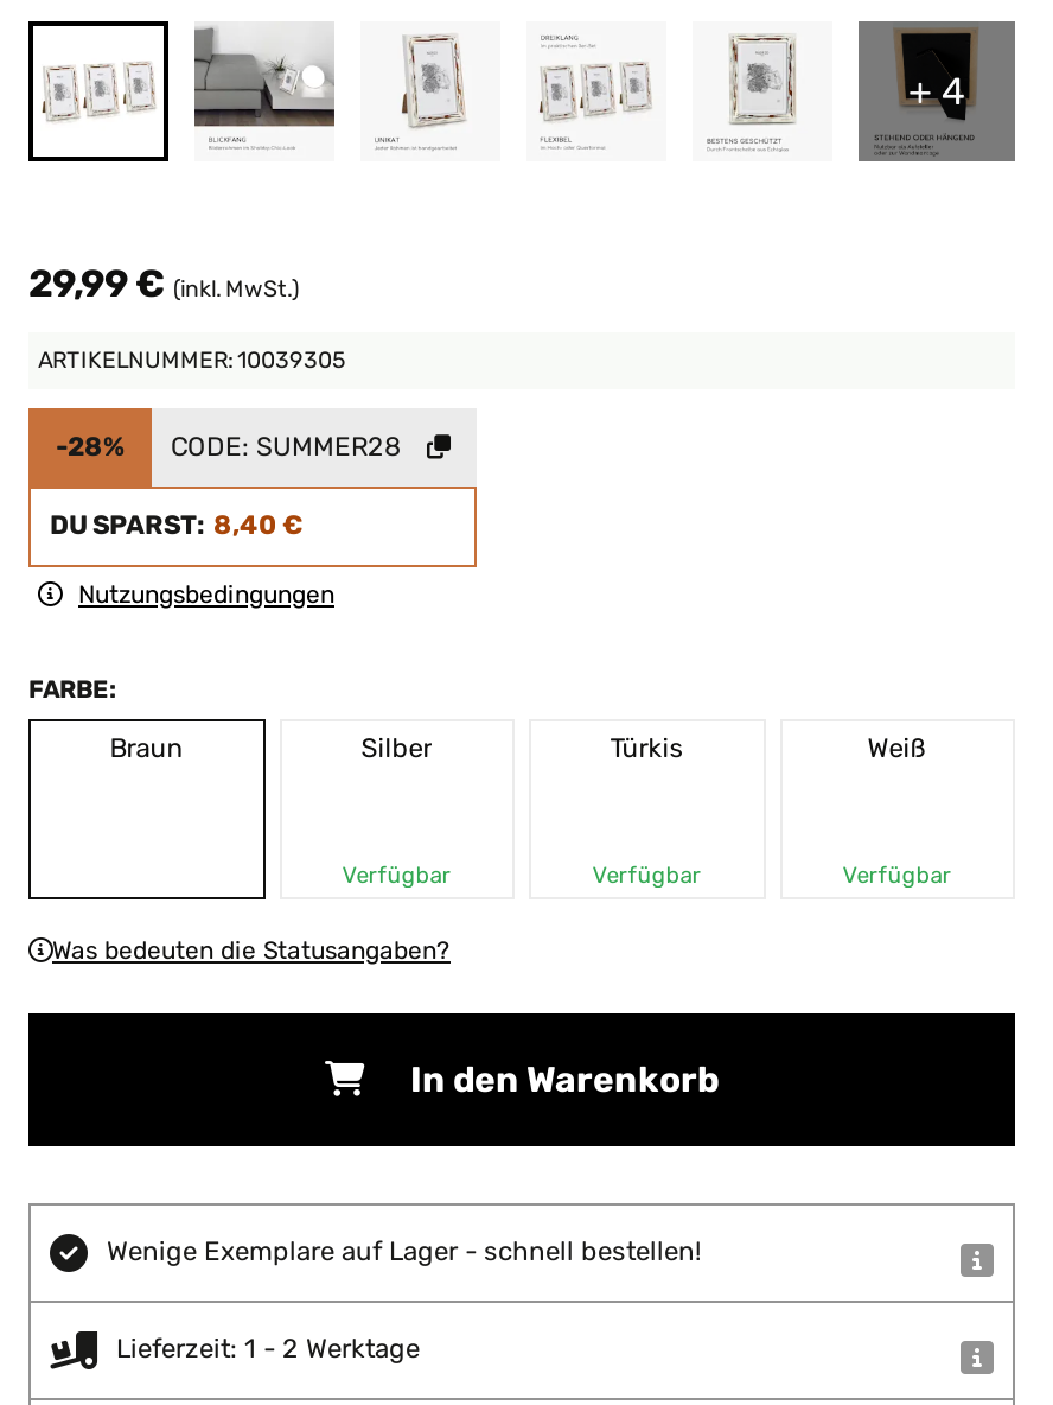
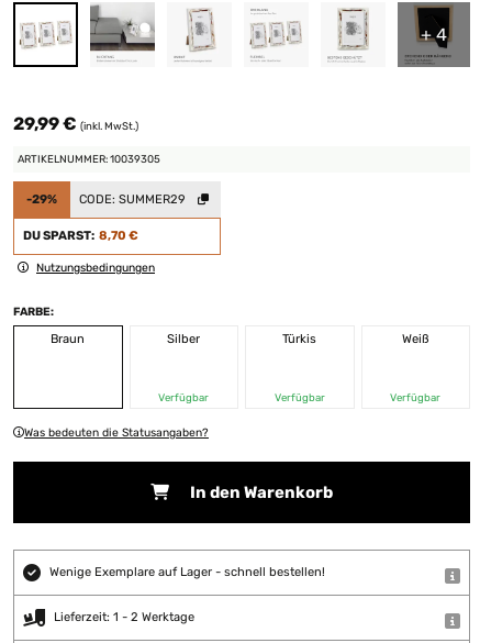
- -28%
+ -29%

- CODE: SUMMER28
+ CODE: SUMMER29

- DU SPARST: 8,40 €
+ DU SPARST: 8,70 €
